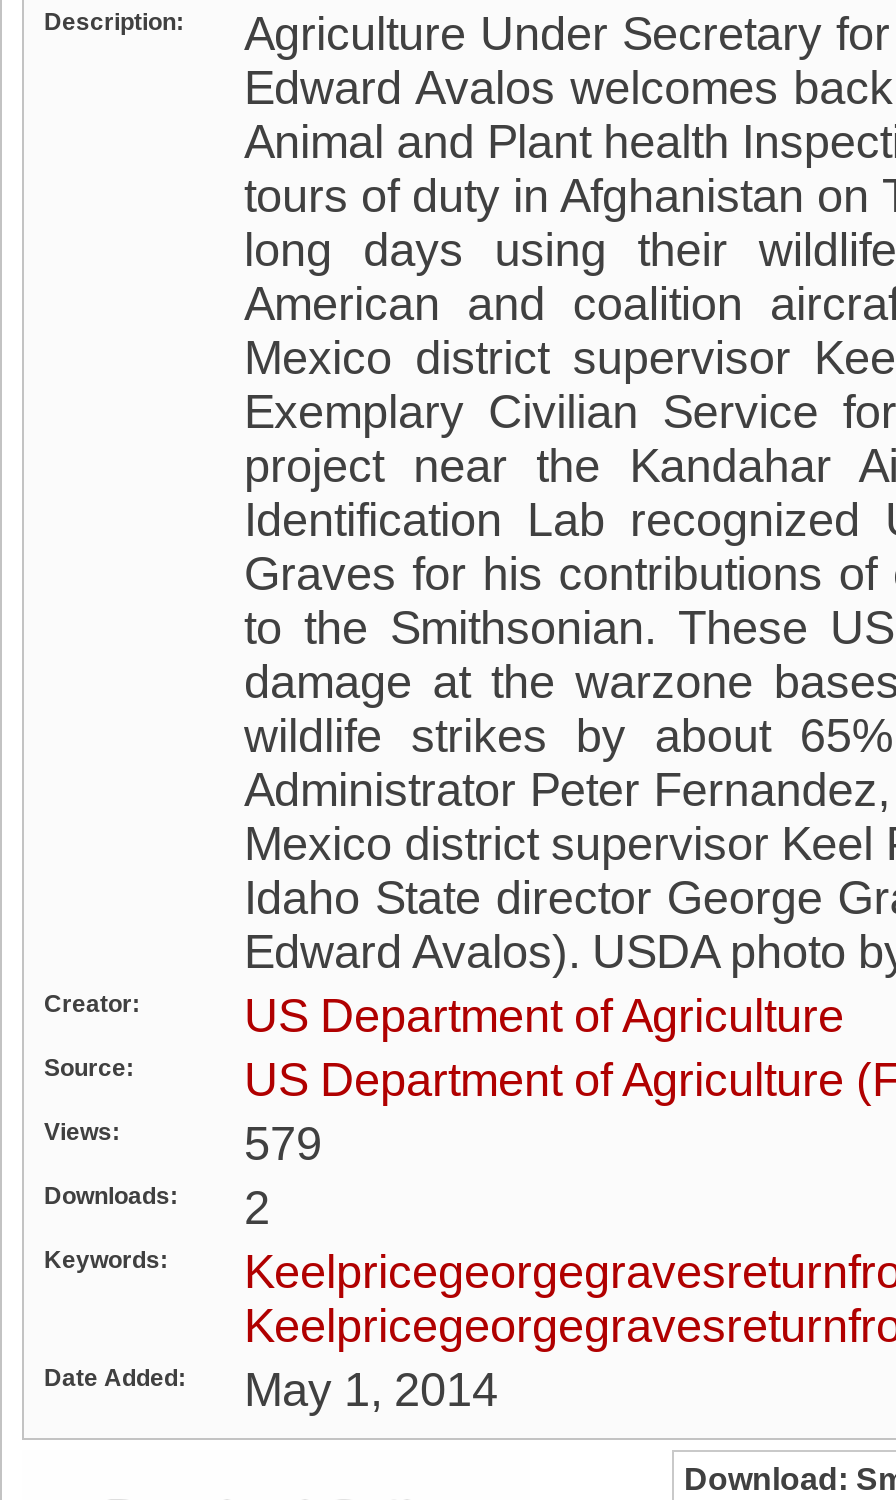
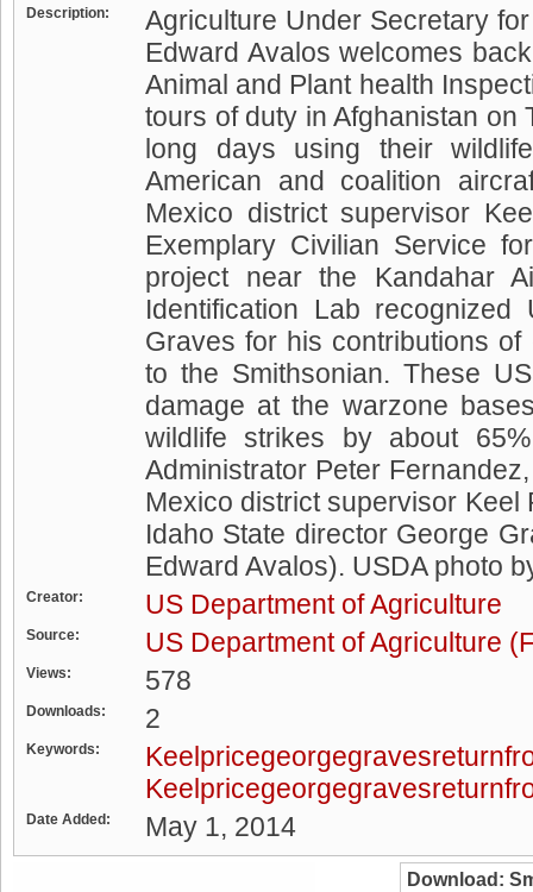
- 579
+ 578
